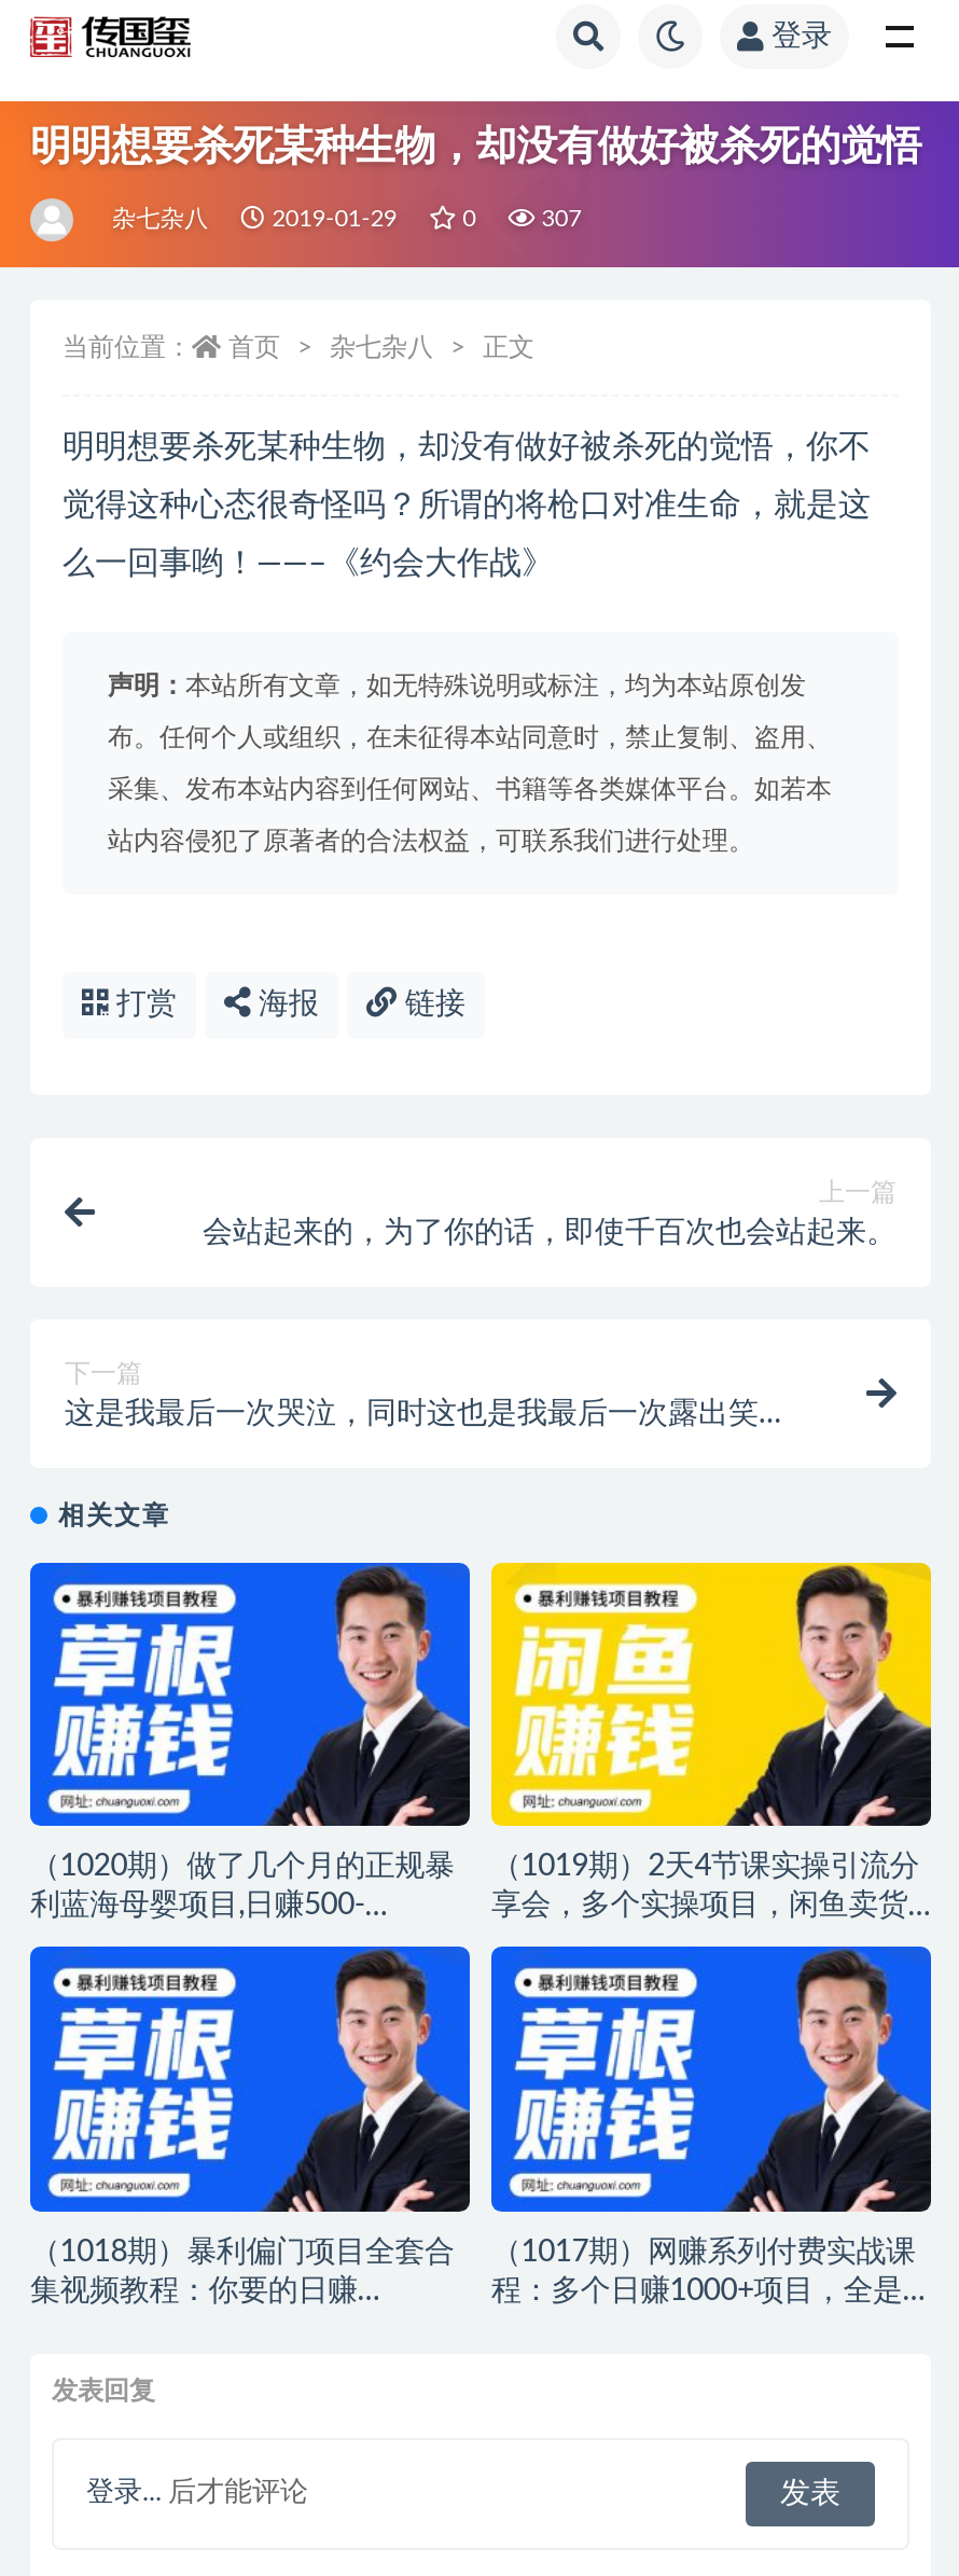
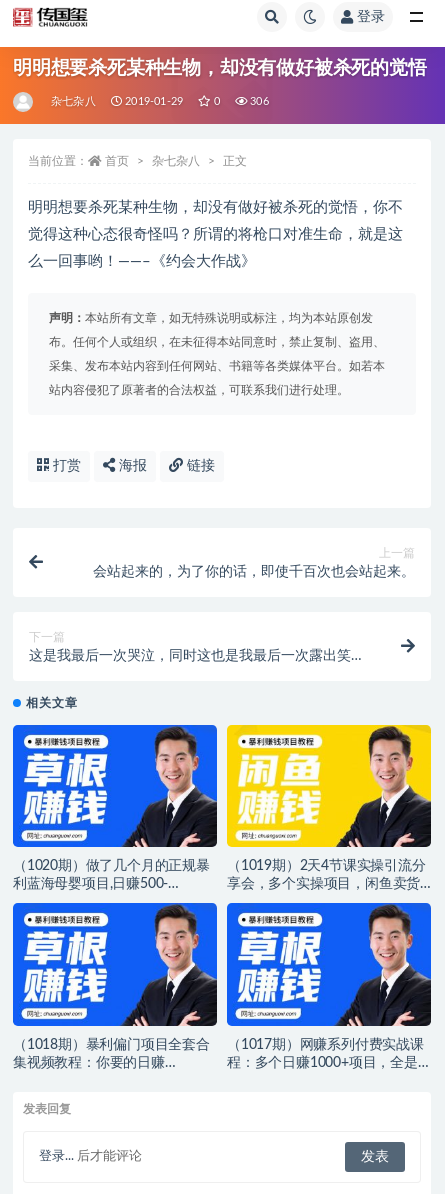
- 307
+ 306
